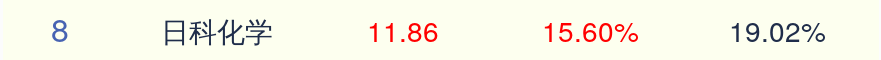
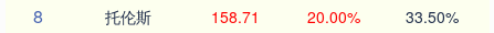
- 日科化学
- 11.86
- 15.60%
- 19.02%
+ 托伦斯
+ 158.71
+ 20.00%
+ 33.50%
